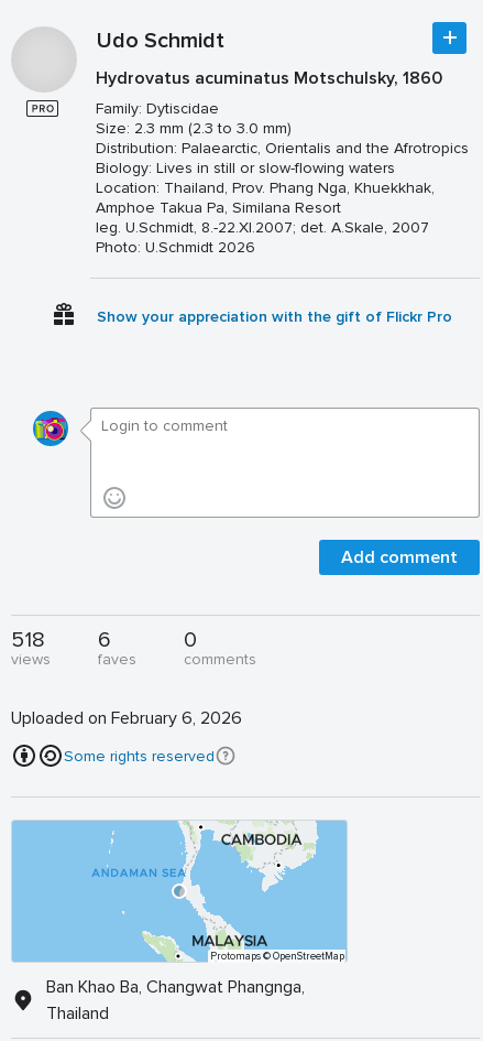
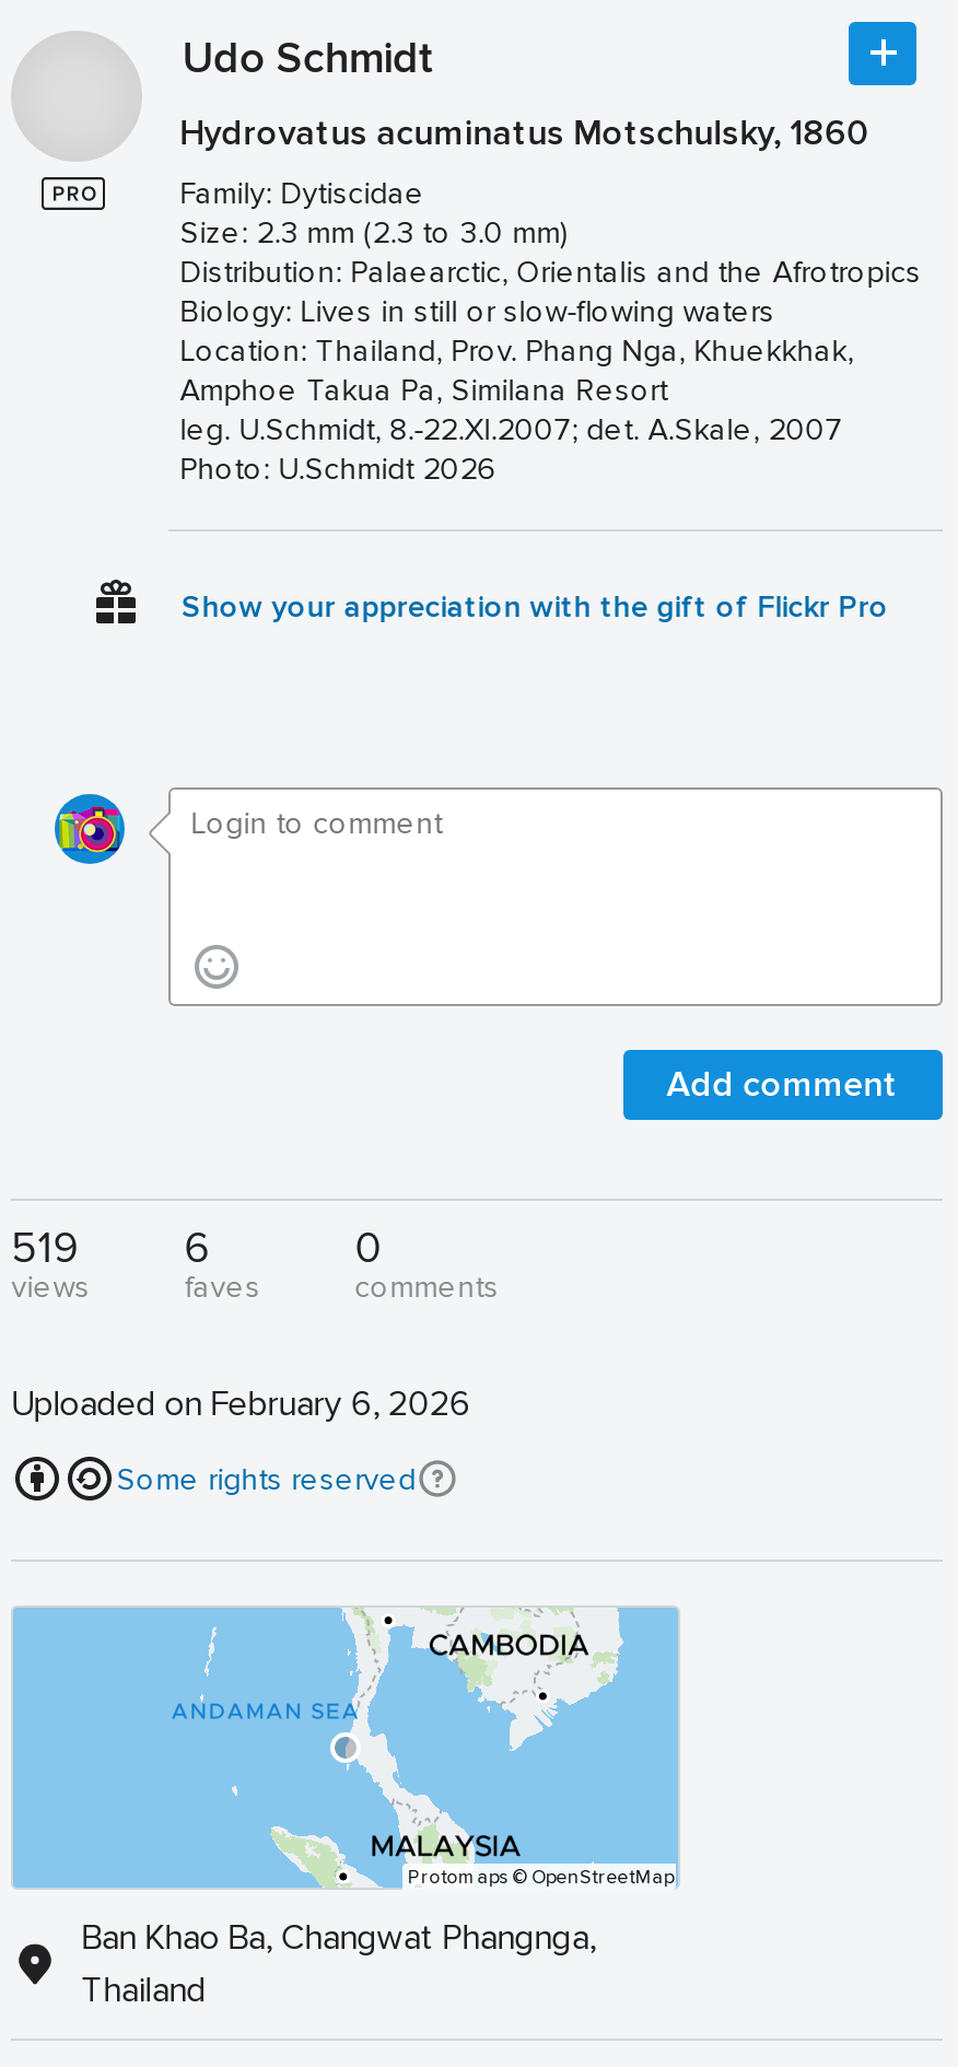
- 518 6
+ 519 6
